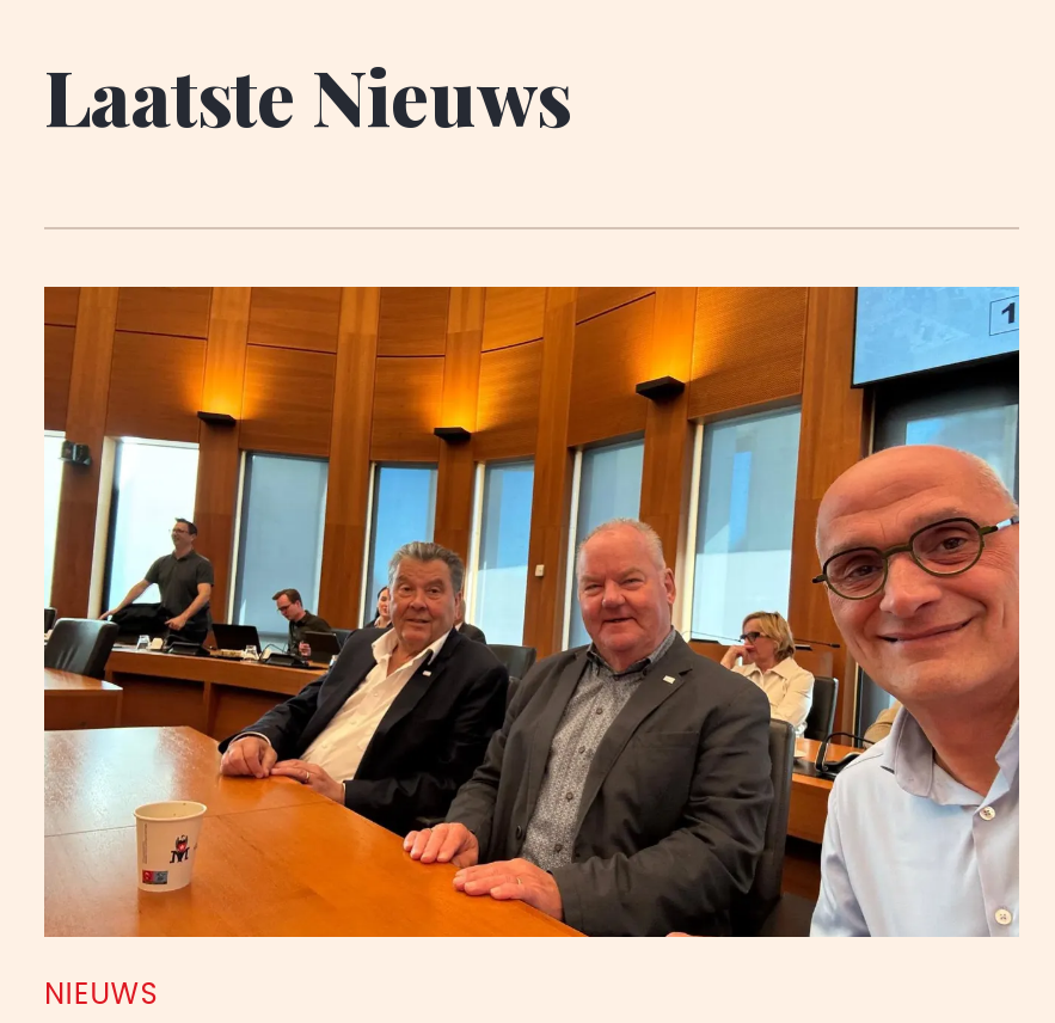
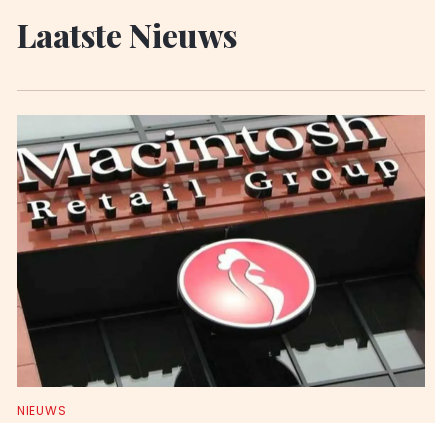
- [image]
+ [image]
